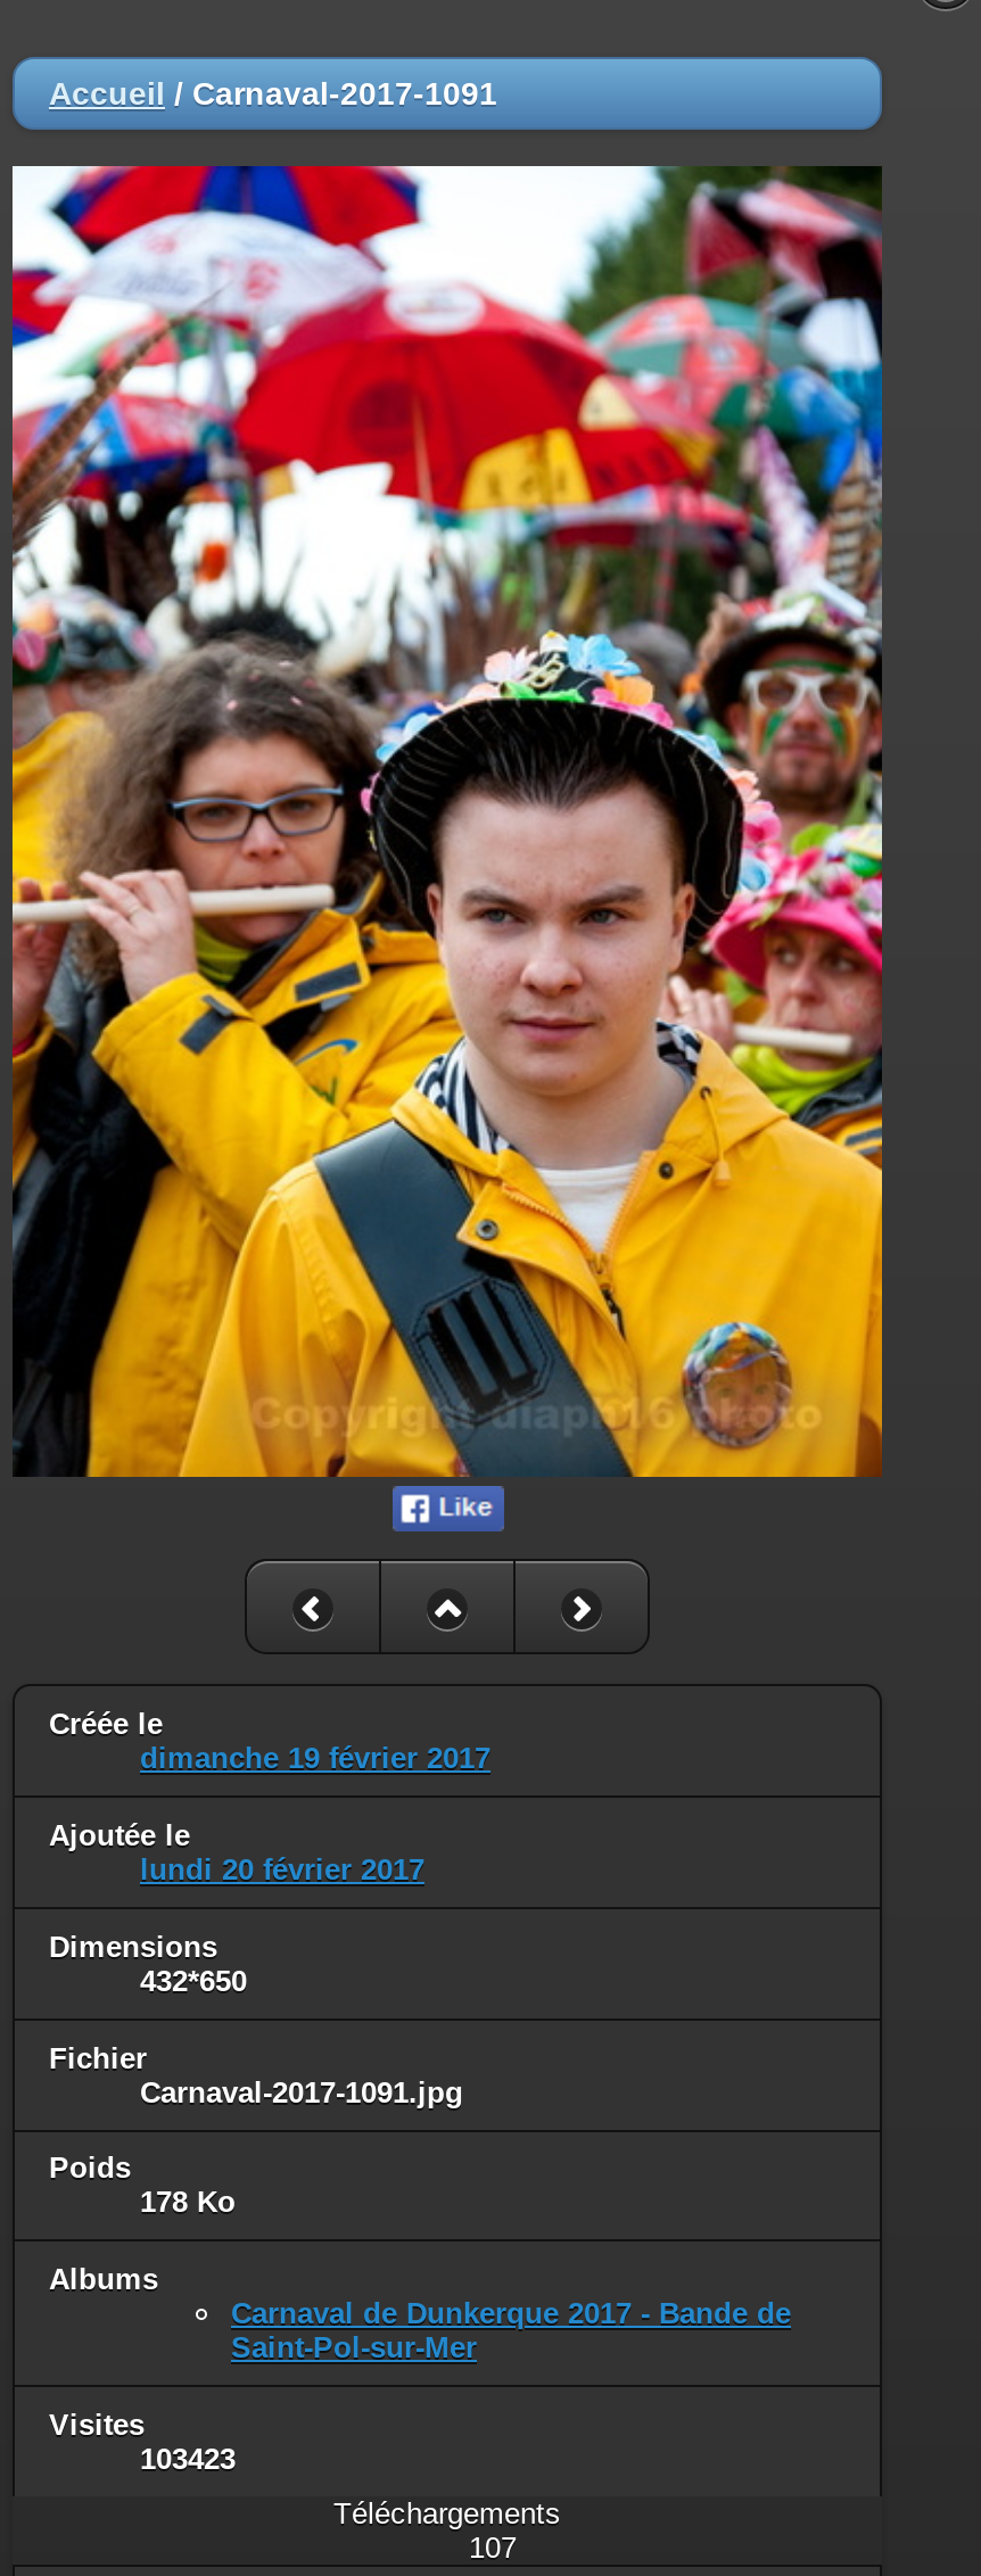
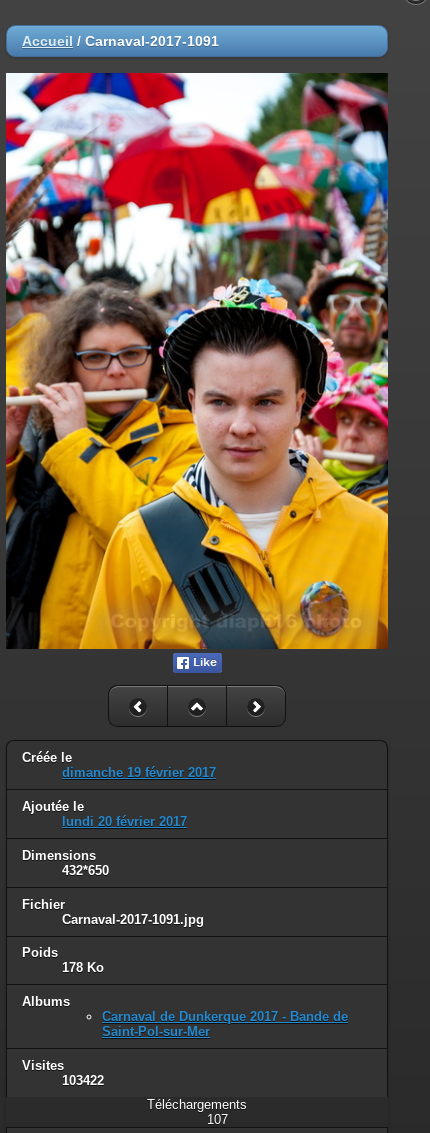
- 103423
+ 103422
